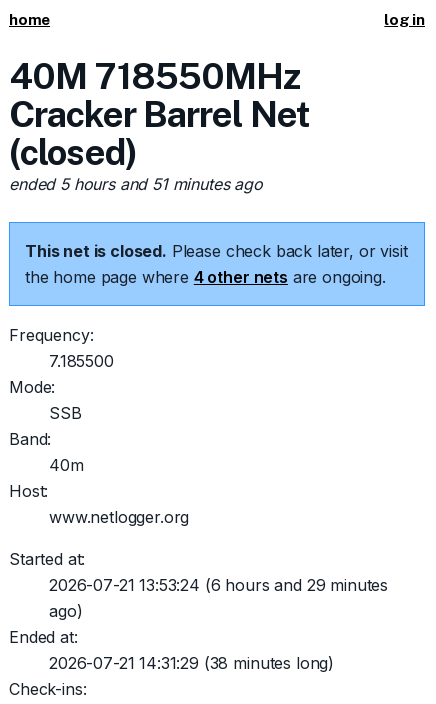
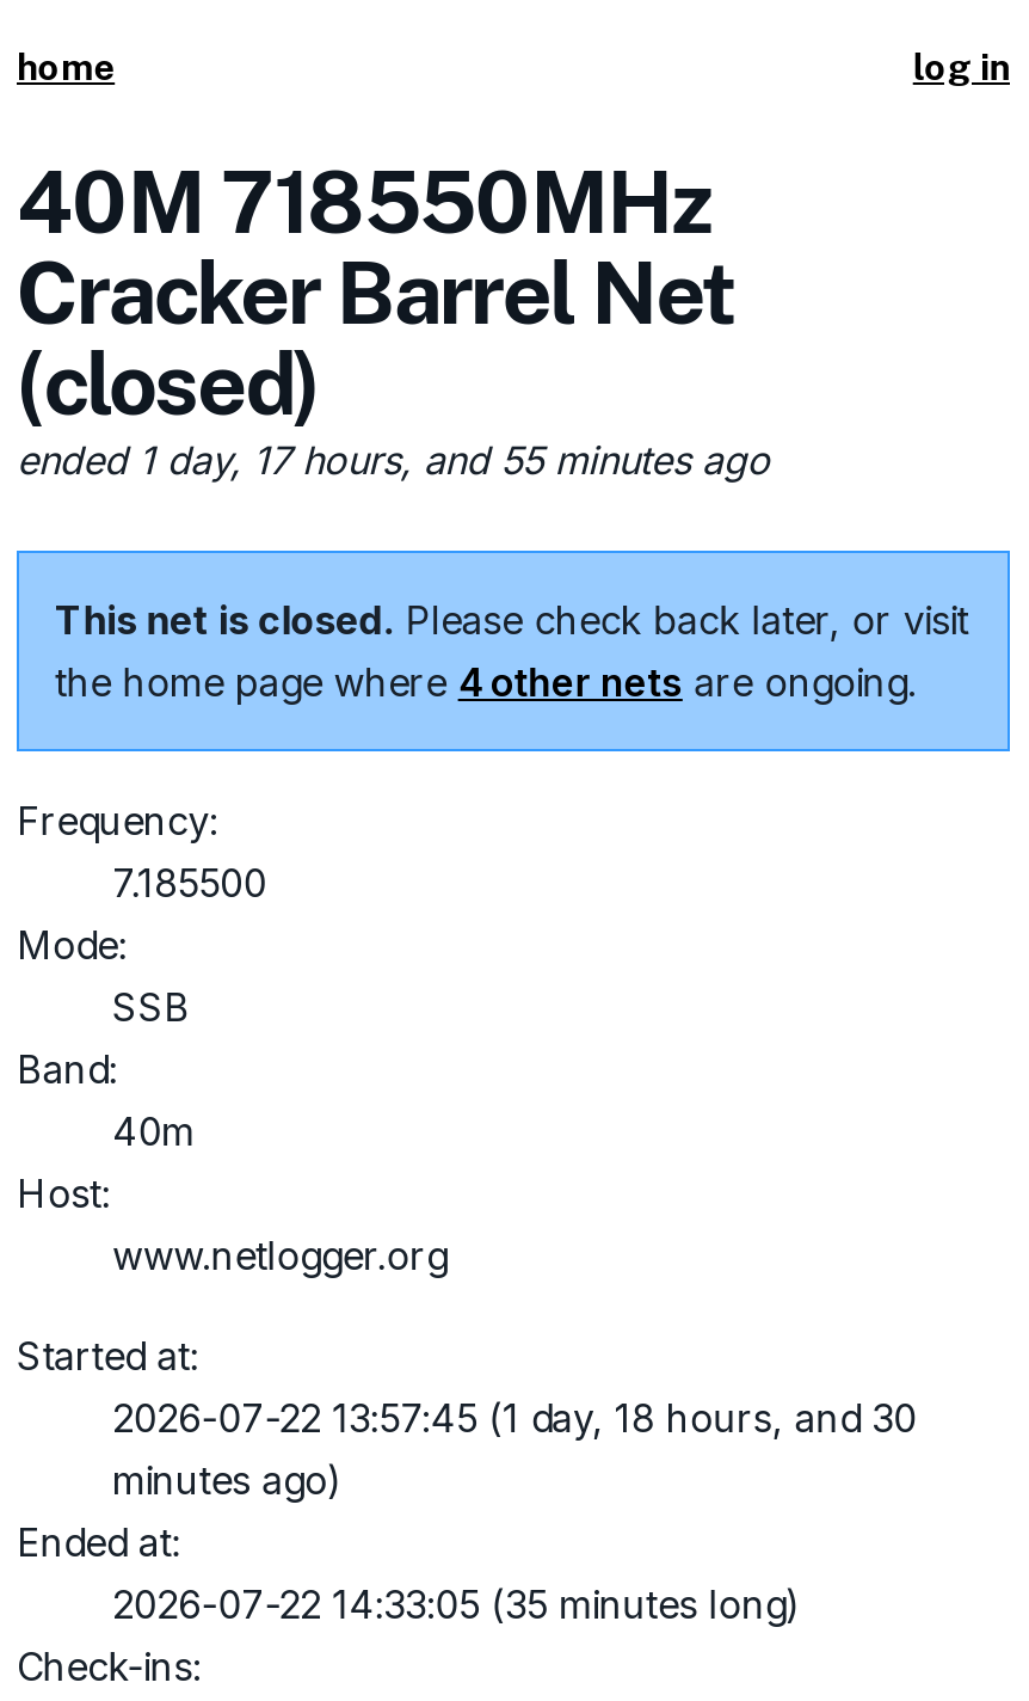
- ended 5 hours and 51 minutes ago
+ ended 1 day, 17 hours, and 55 minutes ago

- 2026-07-21 13:53:24 (6 hours and 29 minutes
- ago)
+ 2026-07-22 13:57:45 (1 day, 18 hours, and 30
+ minutes ago)

- 2026-07-21 14:31:29 (38 minutes long)
+ 2026-07-22 14:33:05 (35 minutes long)
